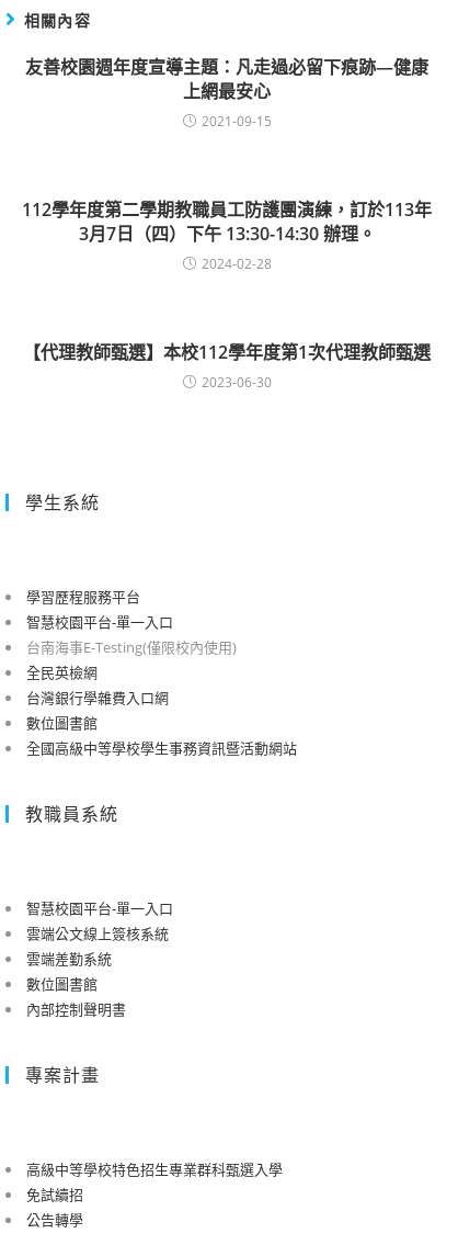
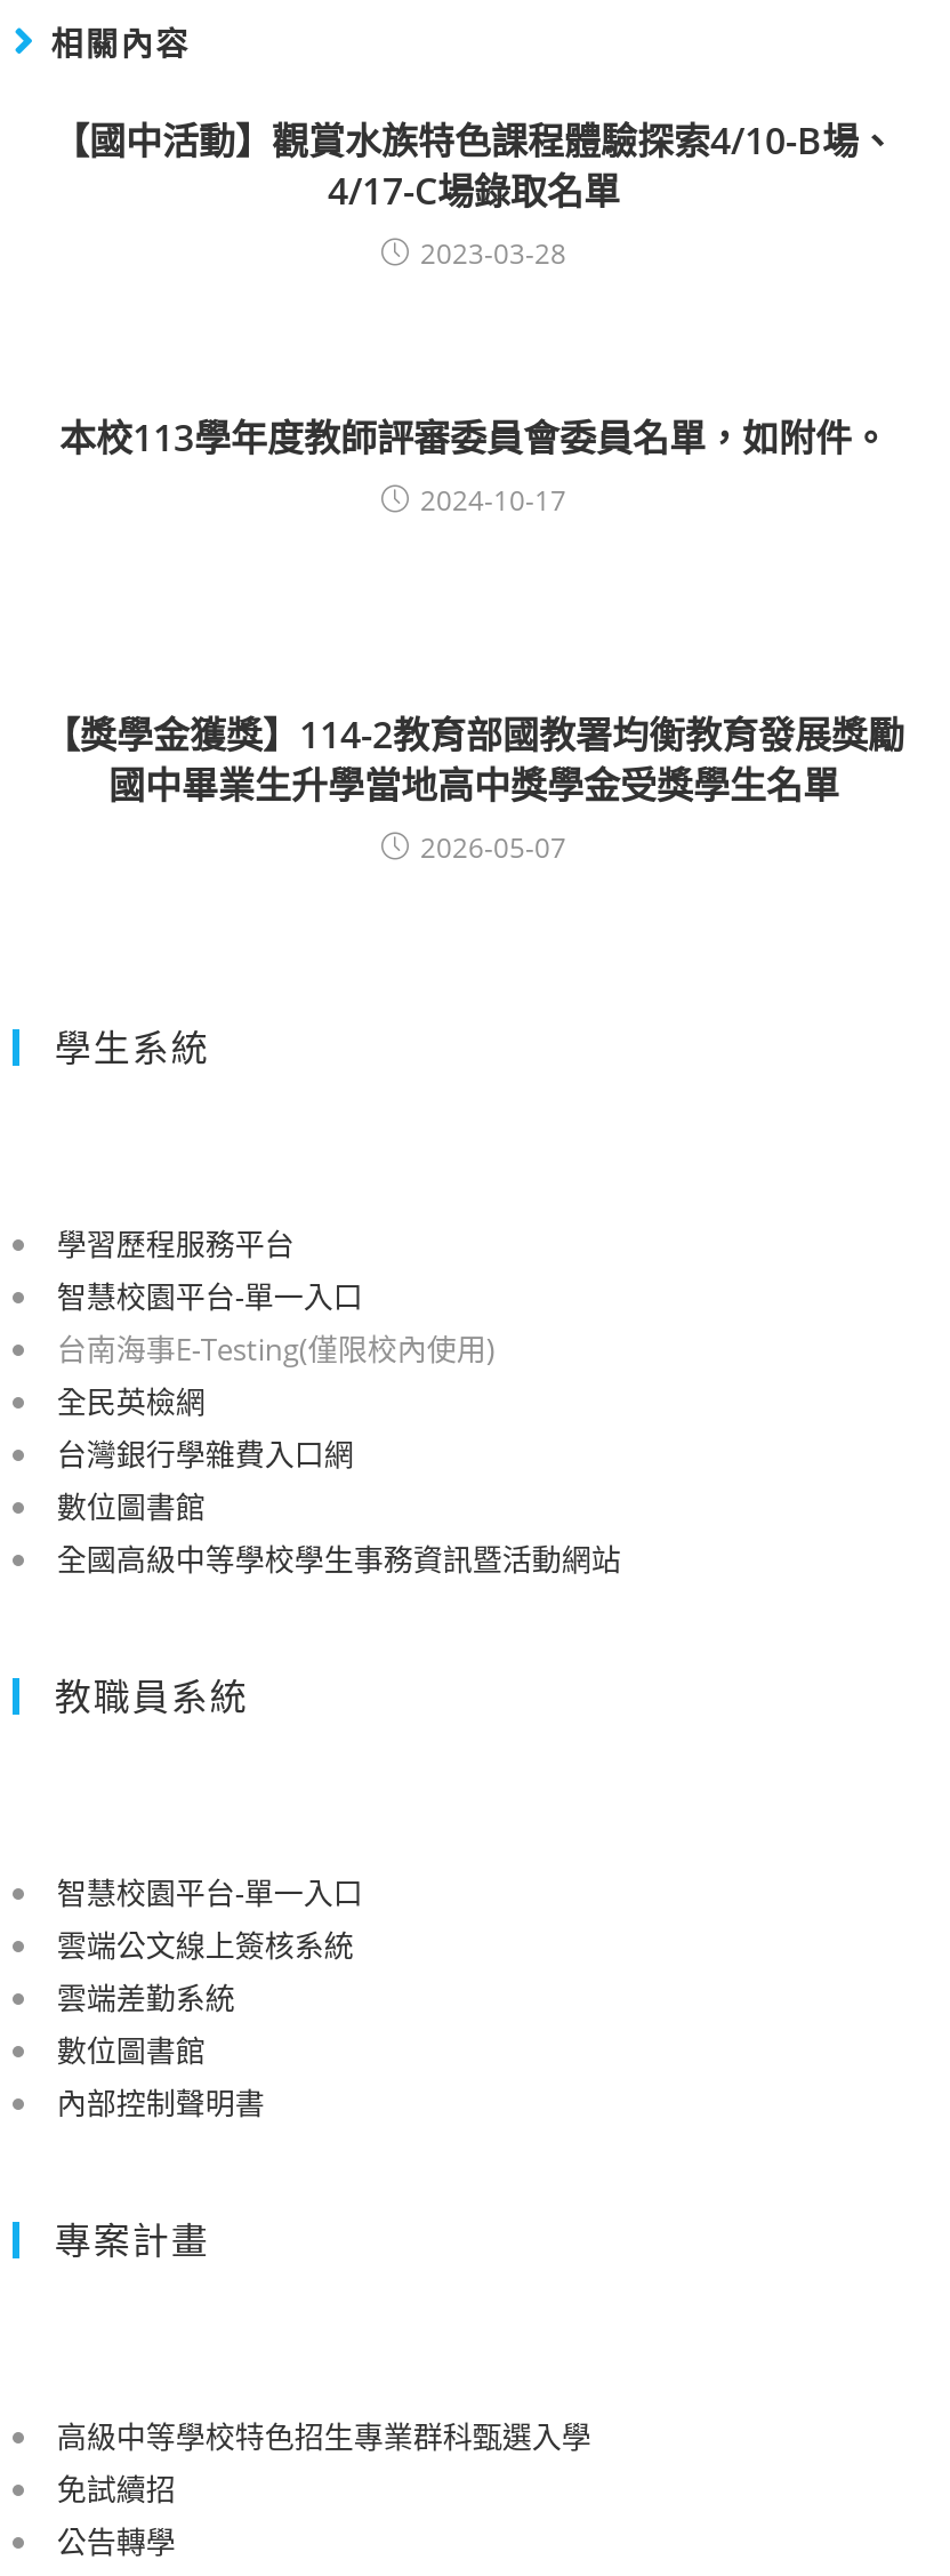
- 友善校園週年度宣導主題：凡走過必留下痕跡—健康
- 上網最安心
- 2021-09-15
+ 【國中活動】觀賞水族特色課程體驗探索4/10-B場、
+ 4/17-C場錄取名單
+ 2023-03-28

- 112學年度第二學期教職員工防護團演練，訂於113年
- 3月7日（四）下午 13:30-14:30 辦理。
- 2024-02-28
+ 本校113學年度教師評審委員會委員名單，如附件。
+ 2024-10-17

- 【代理教師甄選】本校112學年度第1次代理教師甄選
- 2023-06-30
+ 【獎學金獲獎】114-2教育部國教署均衡教育發展獎勵
+ 國中畢業生升學當地高中獎學金受獎學生名單
+ 2026-05-07
